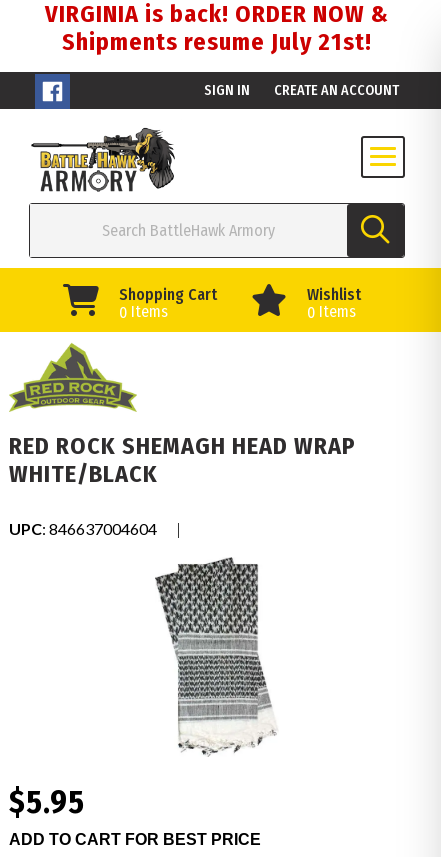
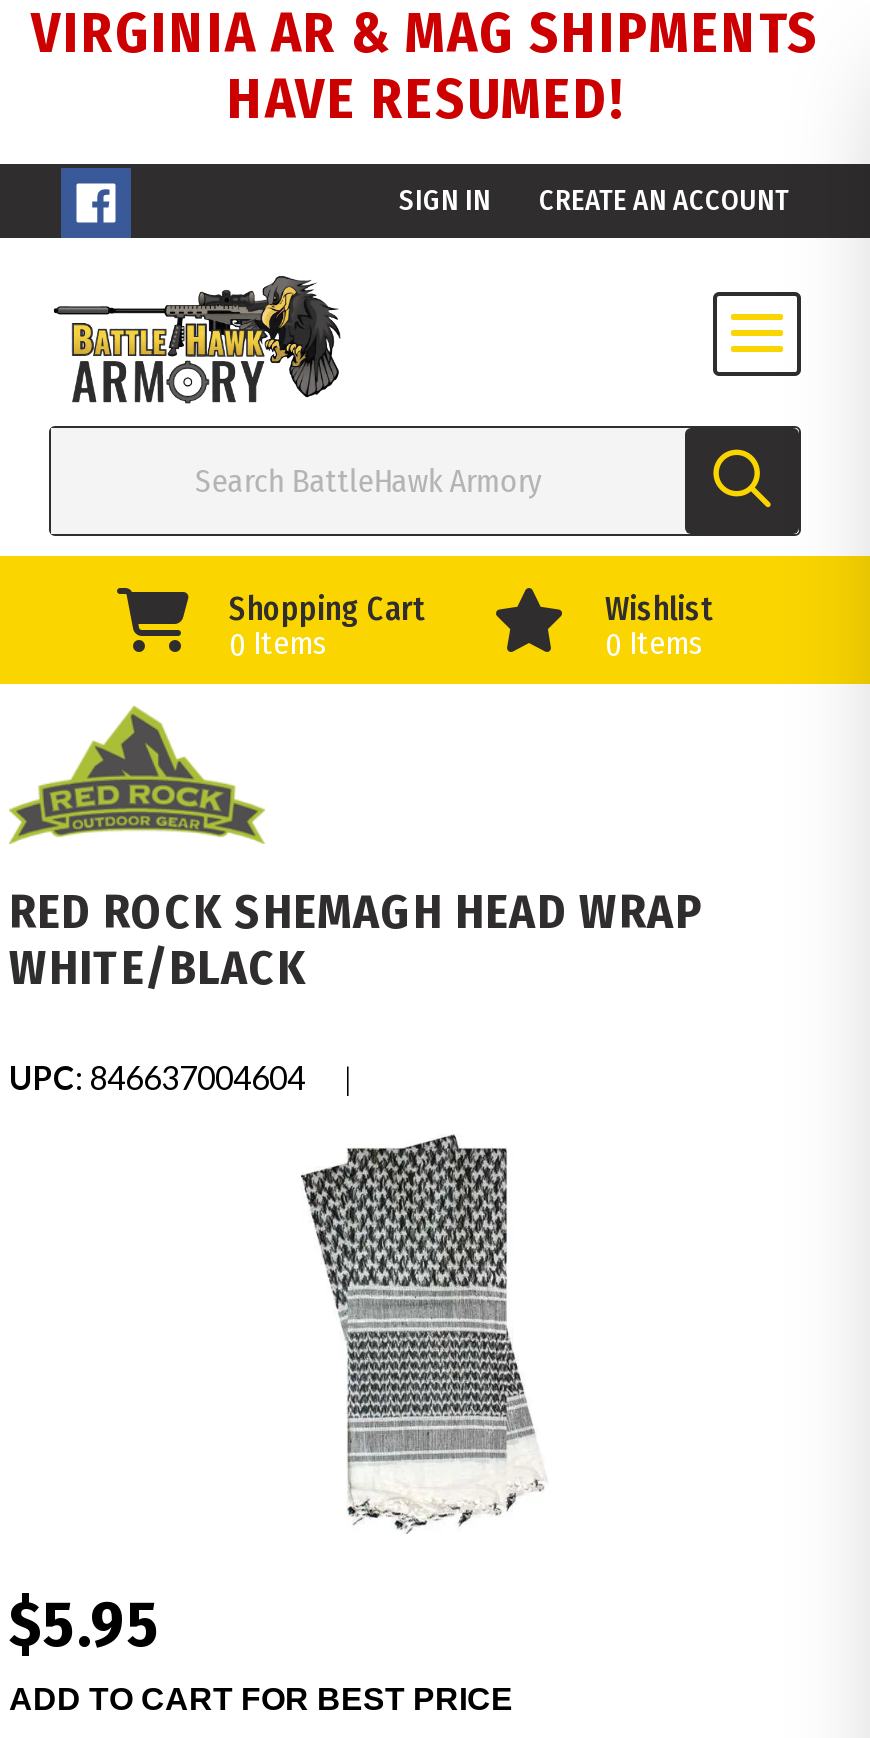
- VIRGINIA is back! ORDER NOW &
- Shipments resume July 21st!
+ VIRGINIA AR & MAG SHIPMENTS
+ HAVE RESUMED!
